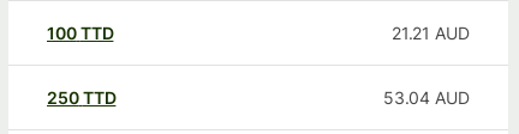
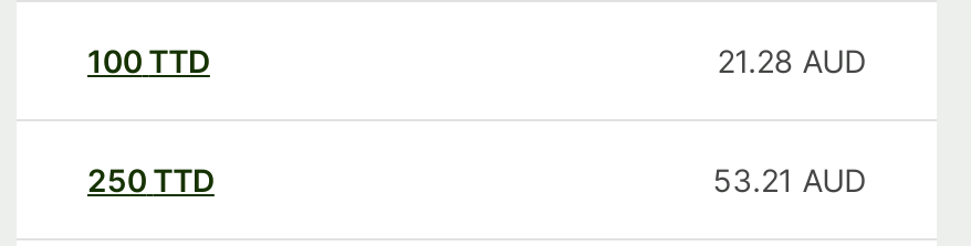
- 21.21 AUD
+ 21.28 AUD

- 53.04 AUD
+ 53.21 AUD
